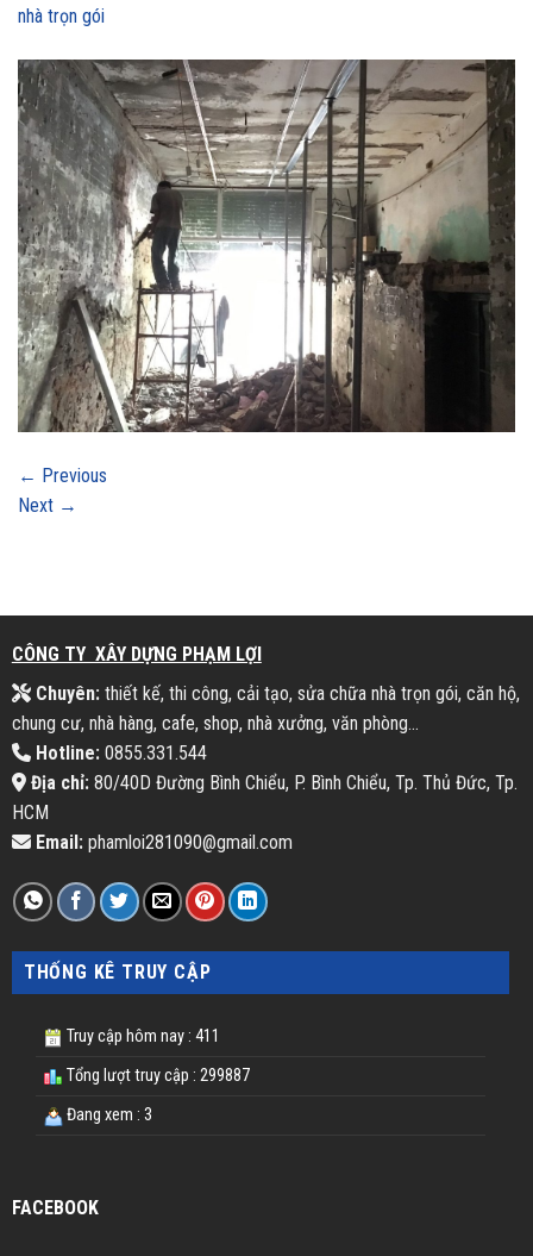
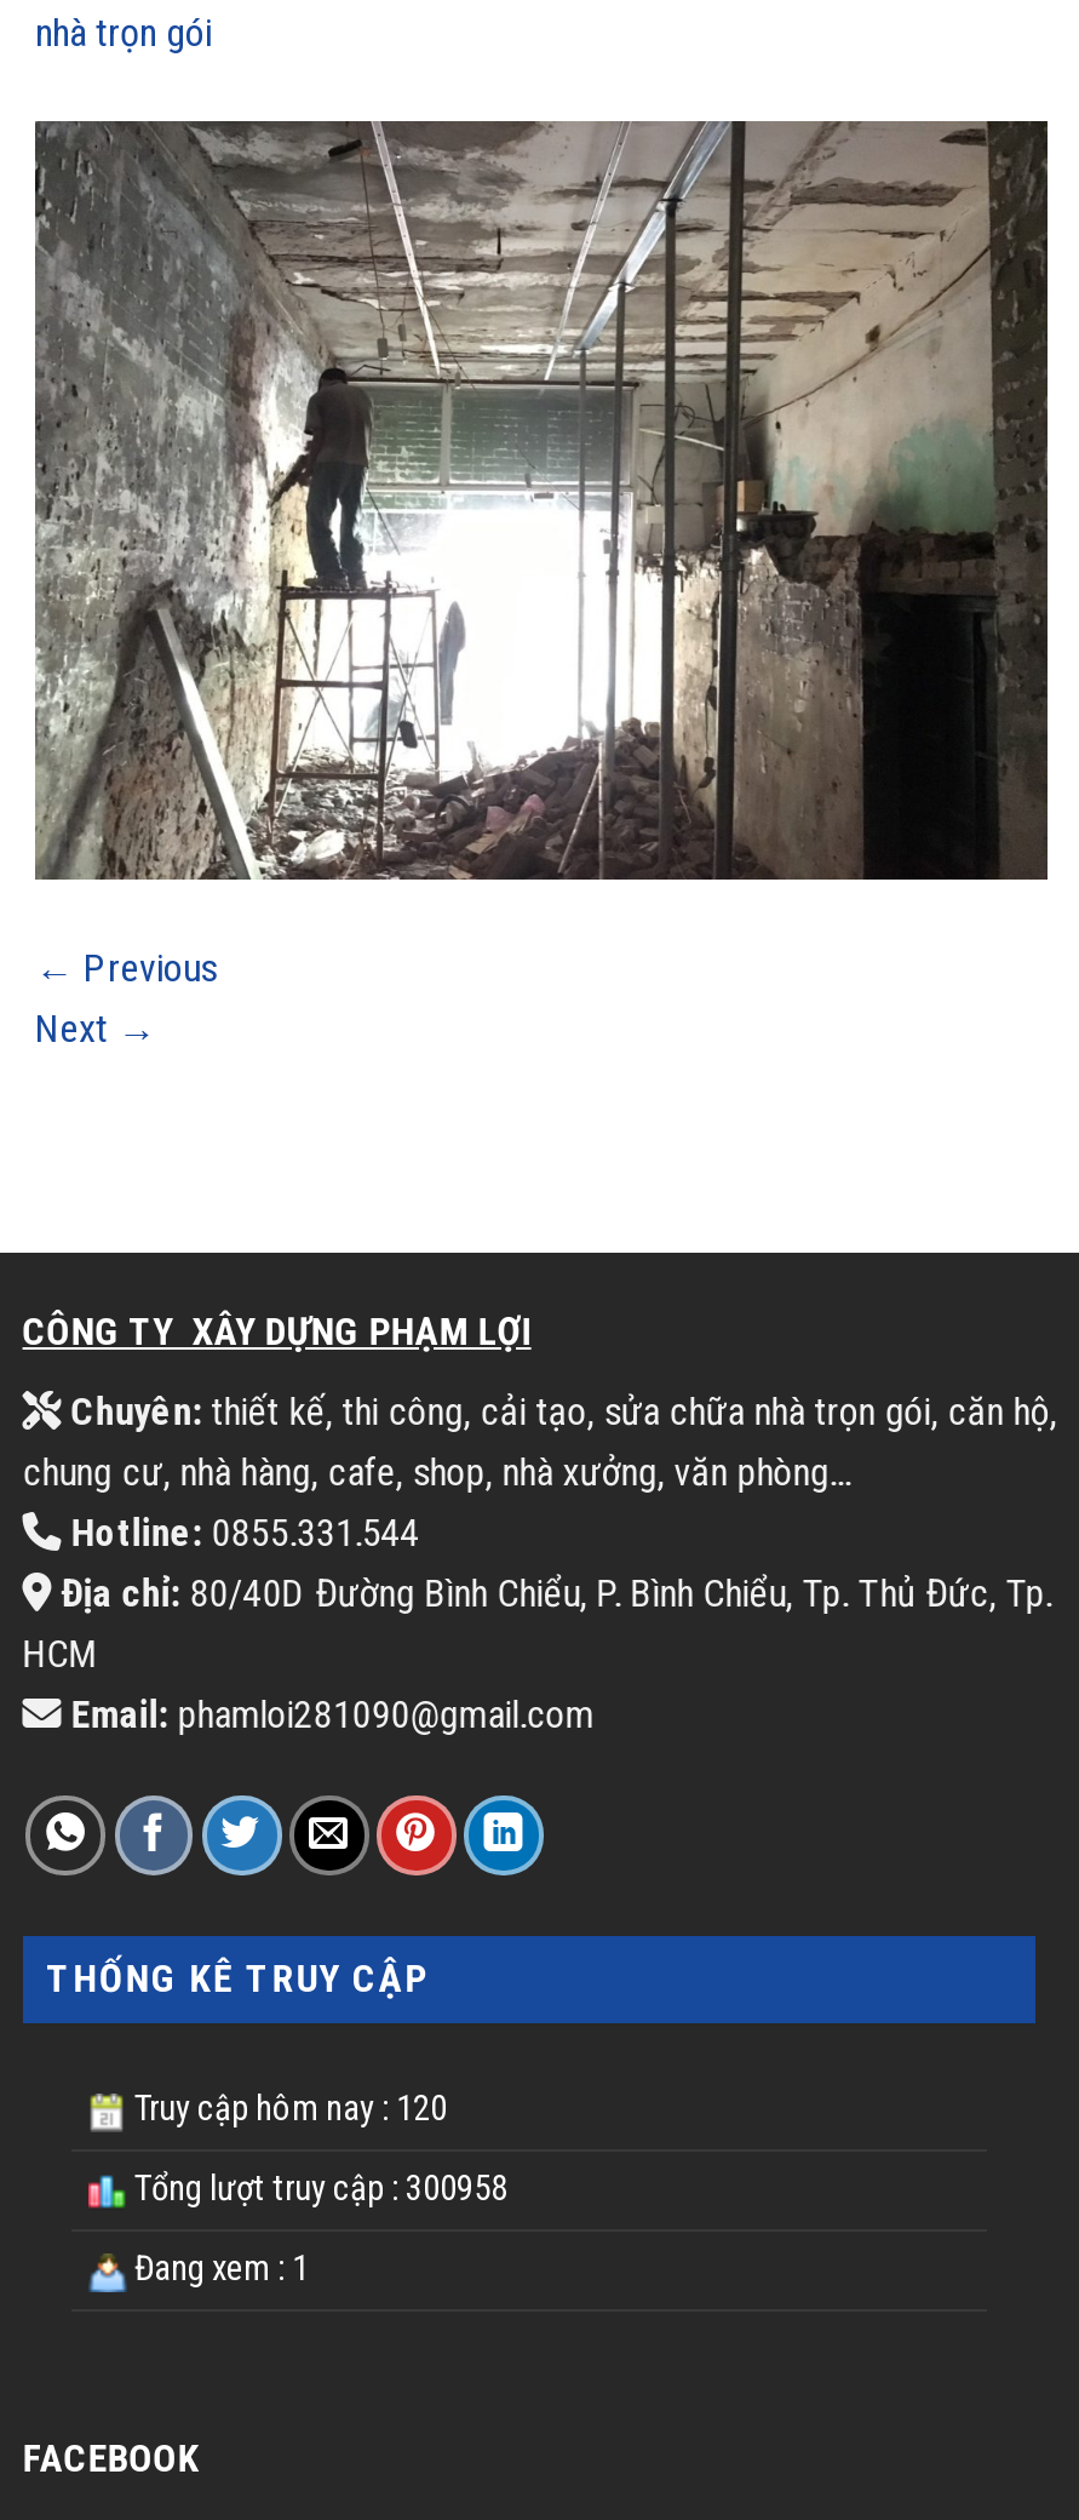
- Truy cập hôm nay : 411
+ Truy cập hôm nay : 120

- Tổng lượt truy cập : 299887
+ Tổng lượt truy cập : 300958

- Đang xem : 3
+ Đang xem : 1
